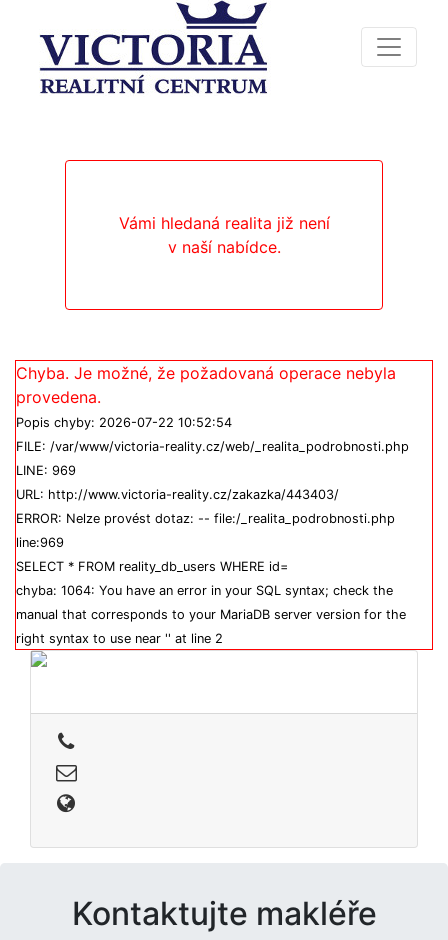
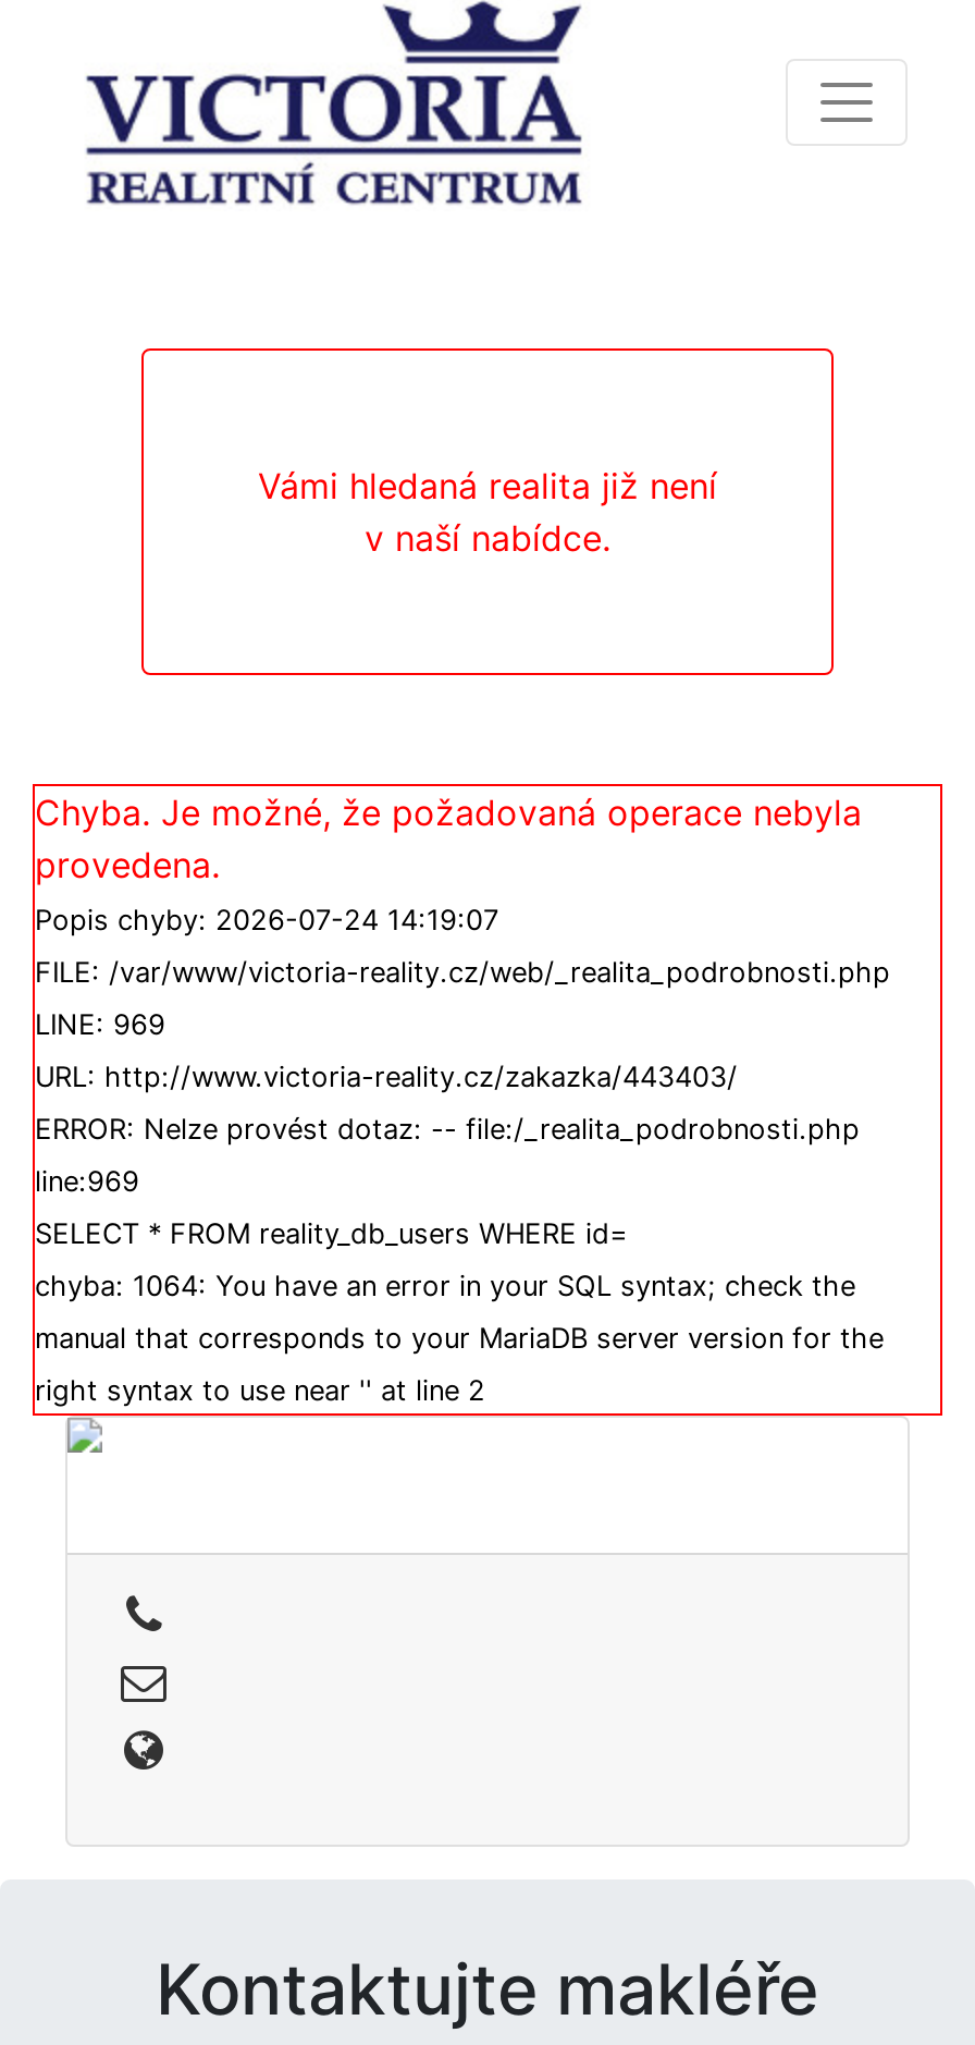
- Popis chyby: 2026-07-22 10:52:54
+ Popis chyby: 2026-07-24 14:19:07
